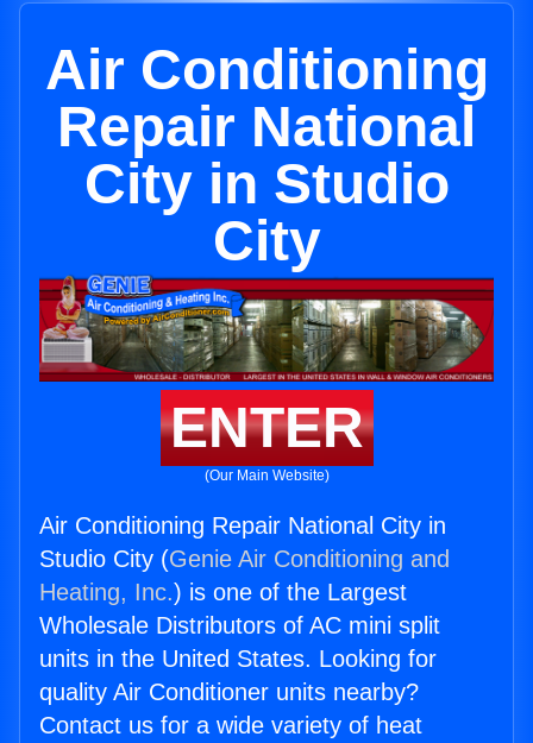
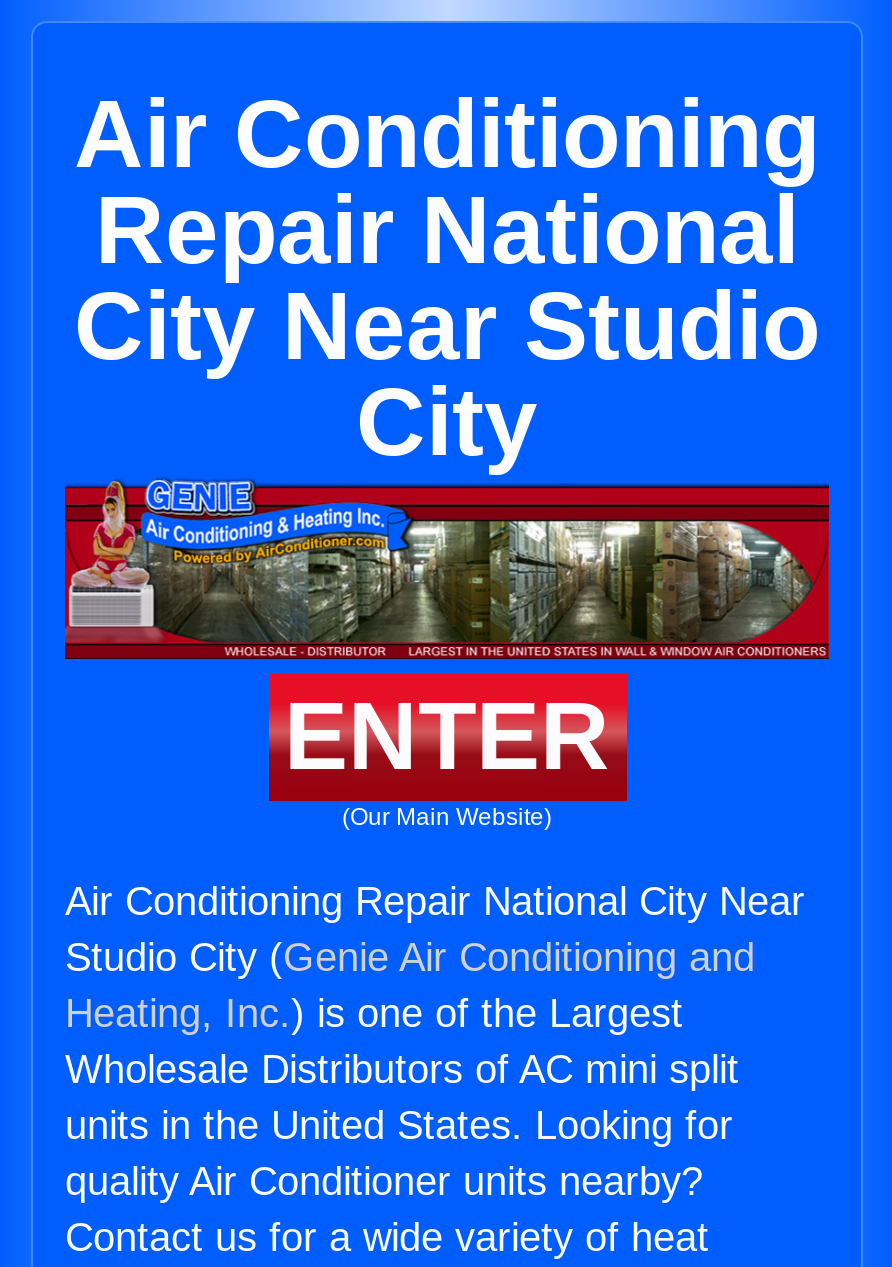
- City in Studio
+ City Near Studio

- Air Conditioning Repair National City in
+ Air Conditioning Repair National City Near
